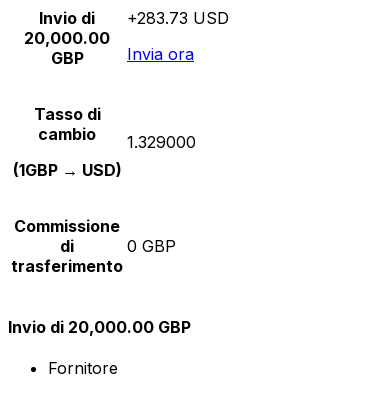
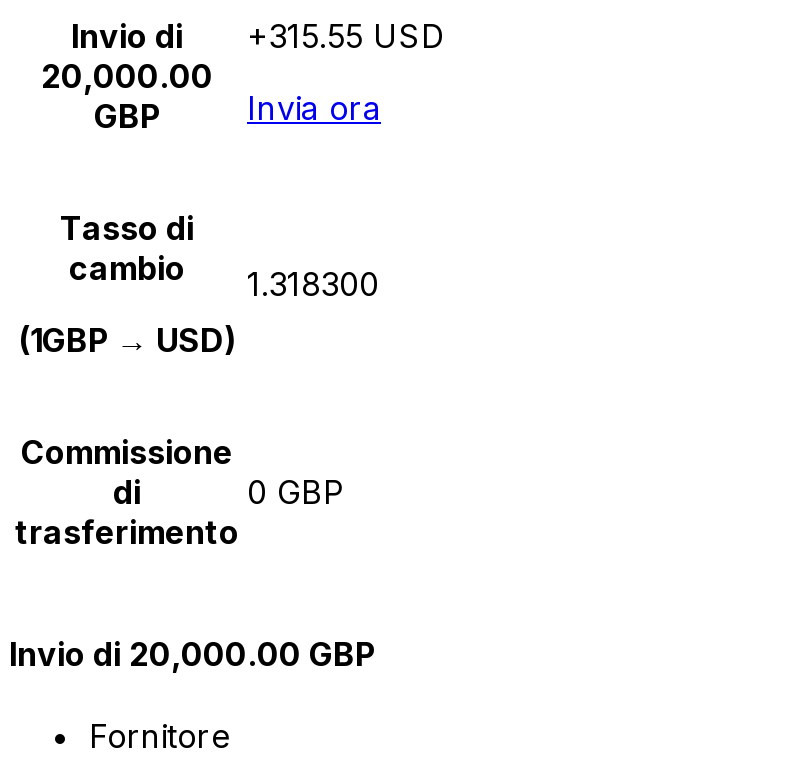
- Invio di +283.73 USD
+ Invio di +315.55 USD

- cambio 1.329000
+ cambio 1.318300
